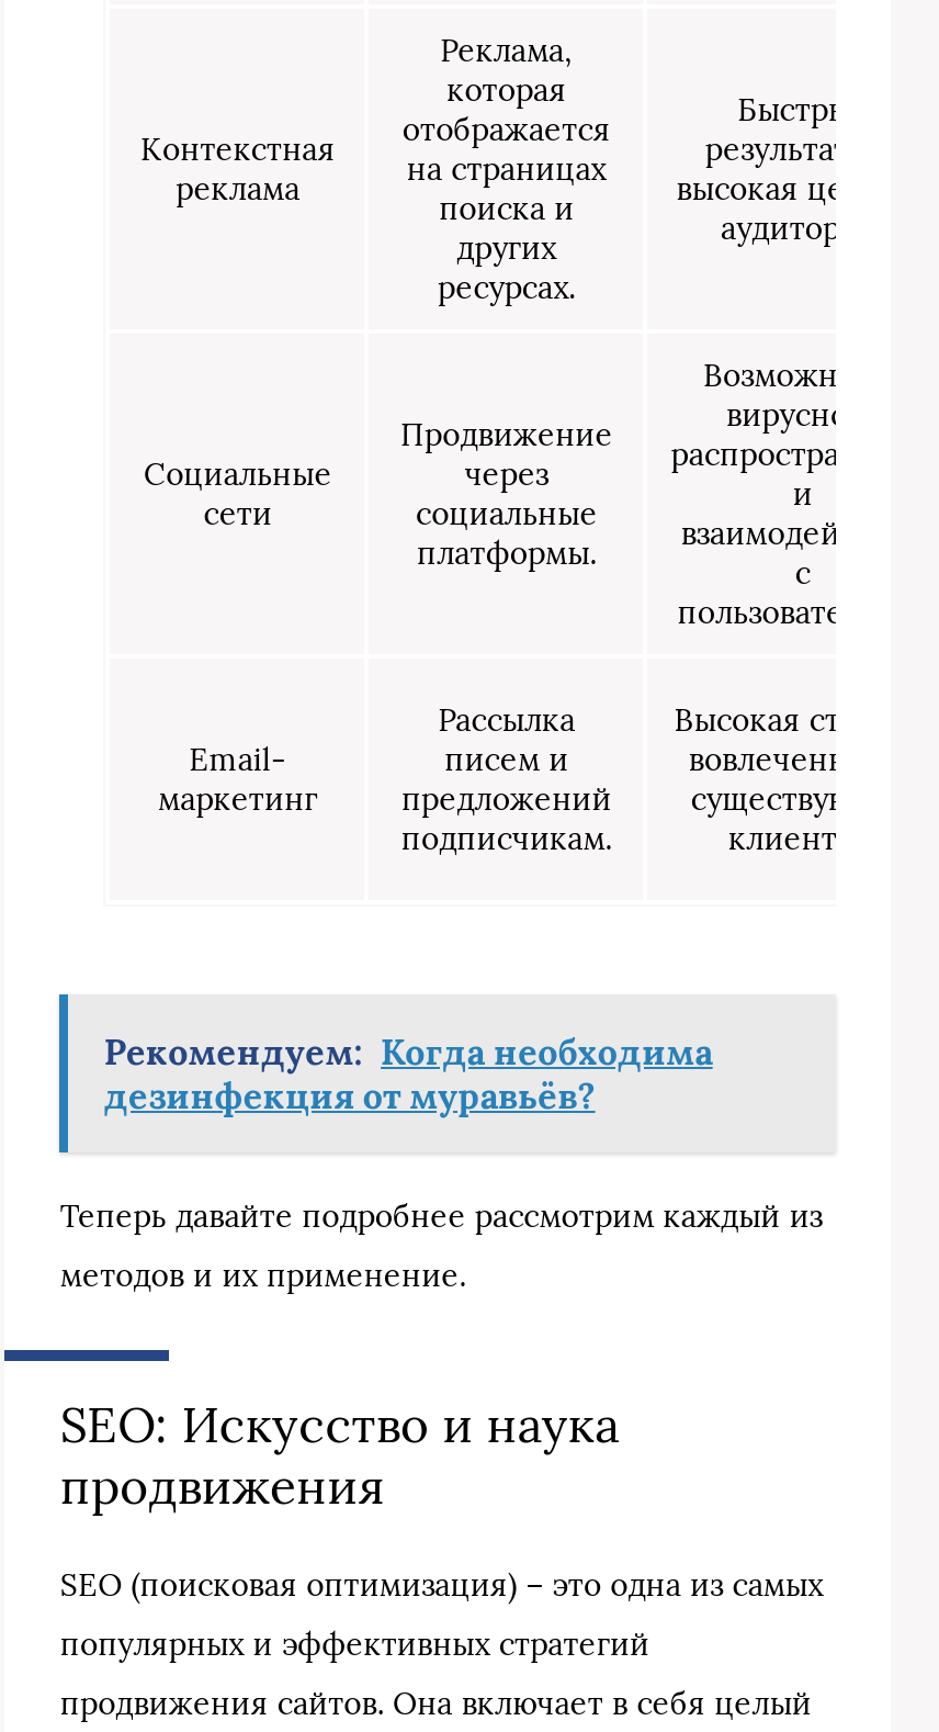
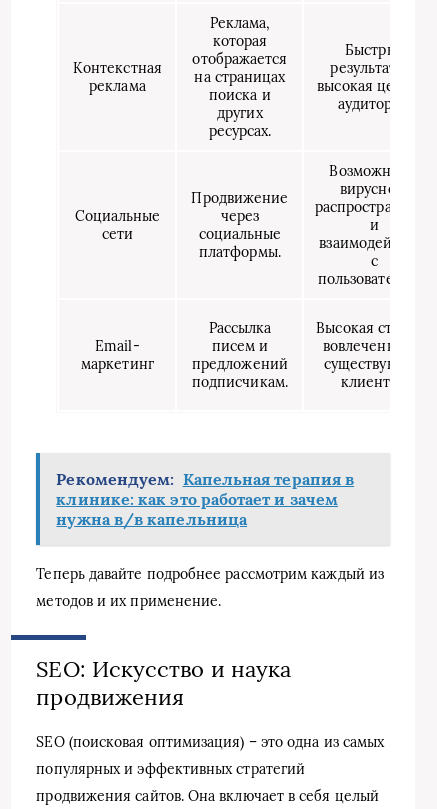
- Рекомендуем: Когда необходима
- дезинфекция от муравьёв?
+ Рекомендуем: Капельная терапия в
+ клинике: как это работает и зачем
+ нужна в/в капельница
